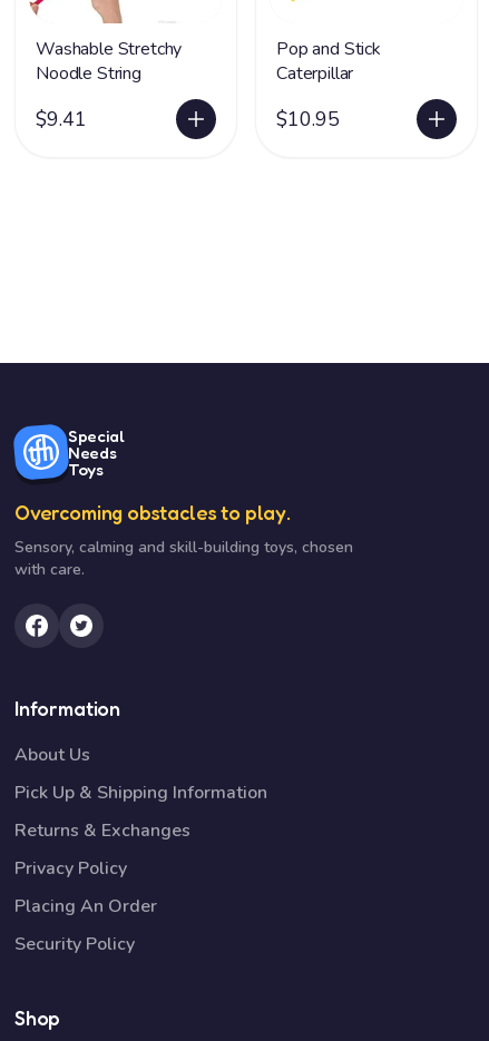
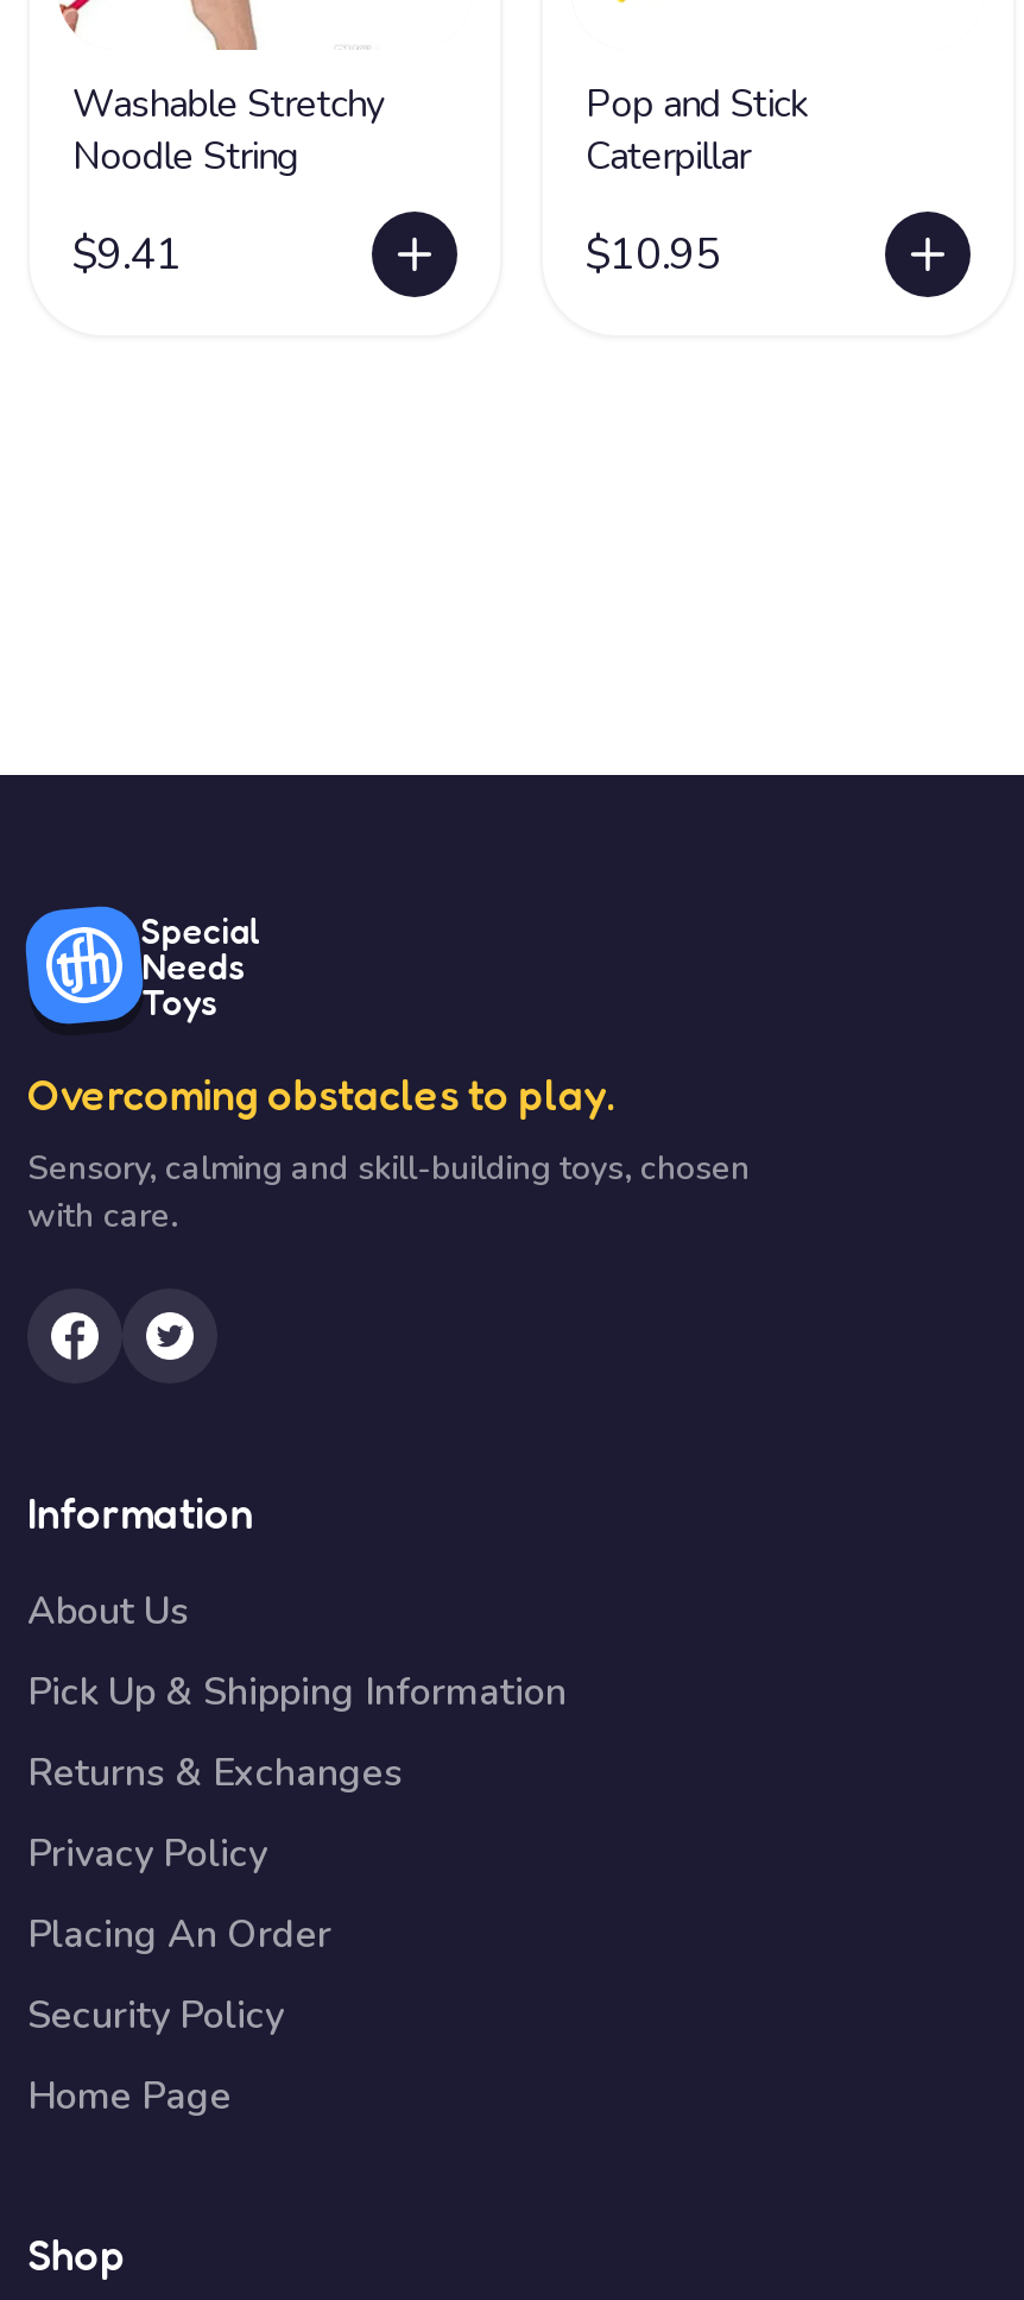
+ Home Page
